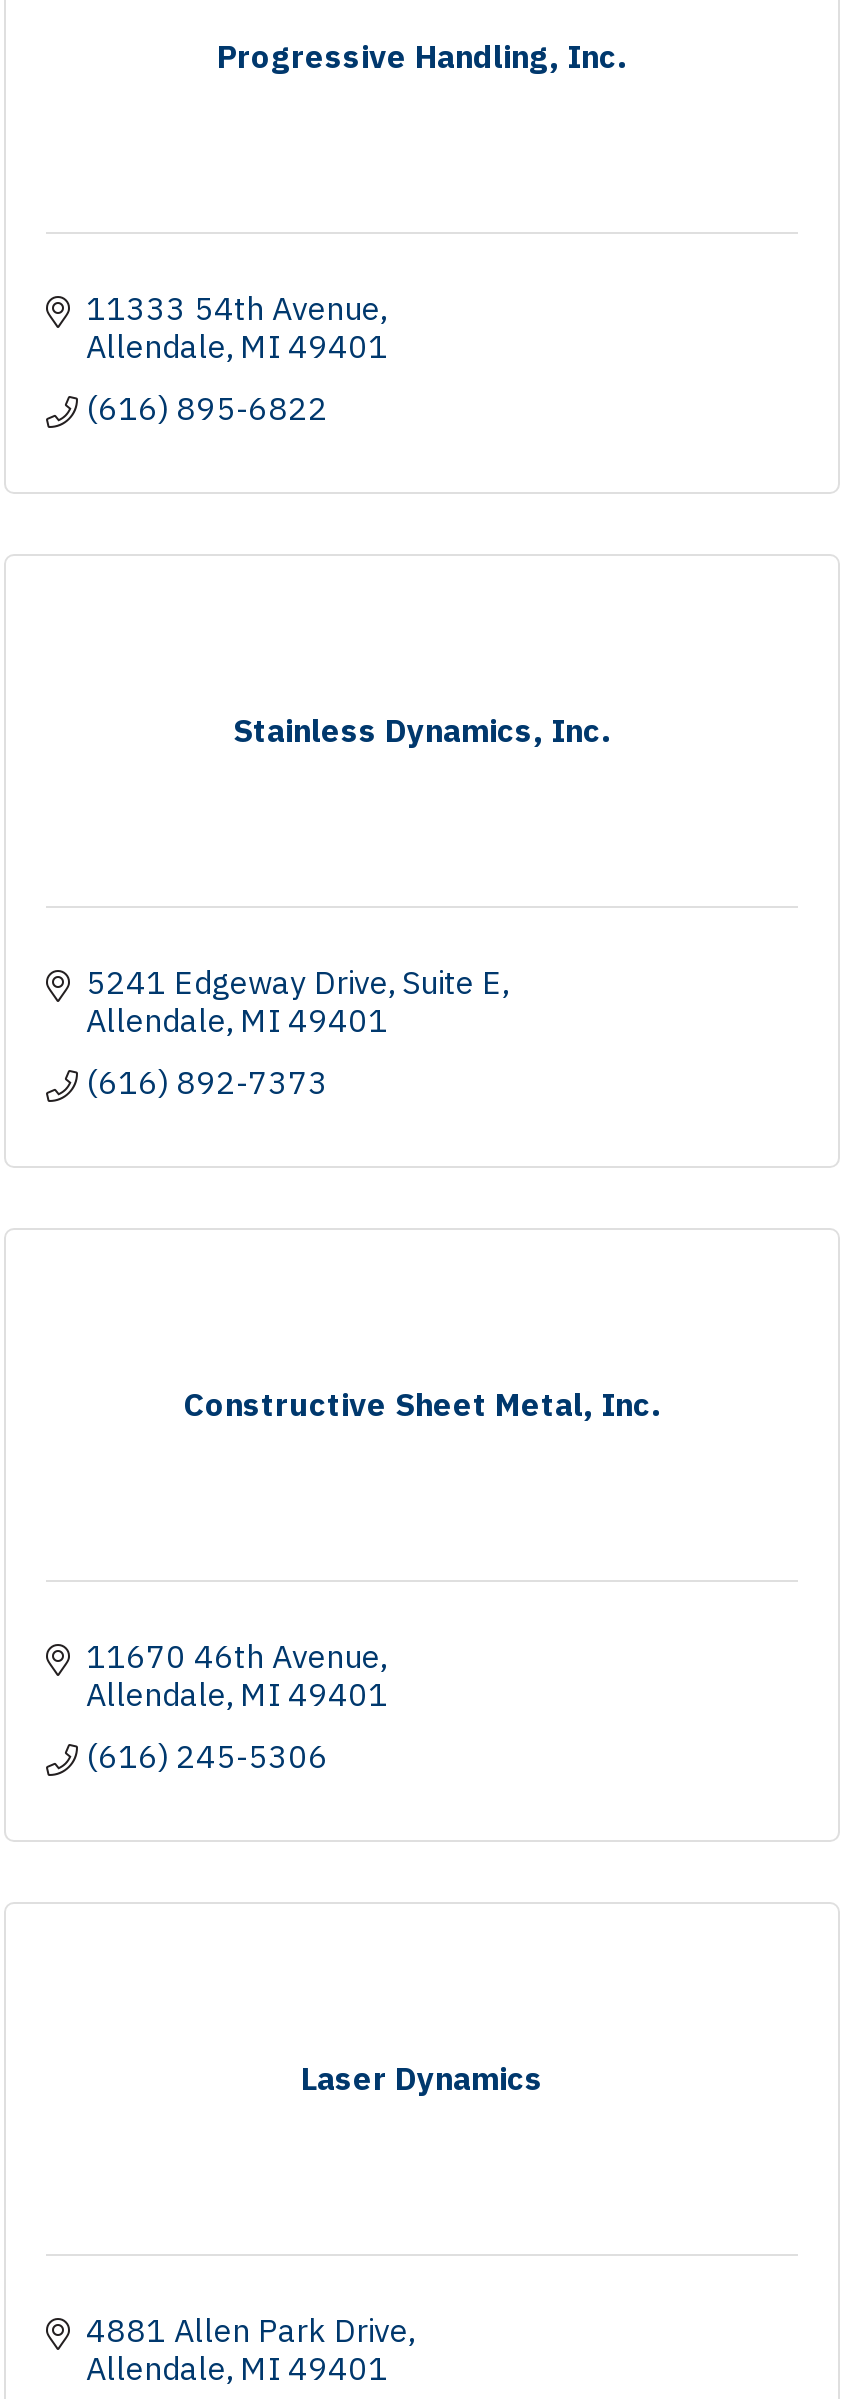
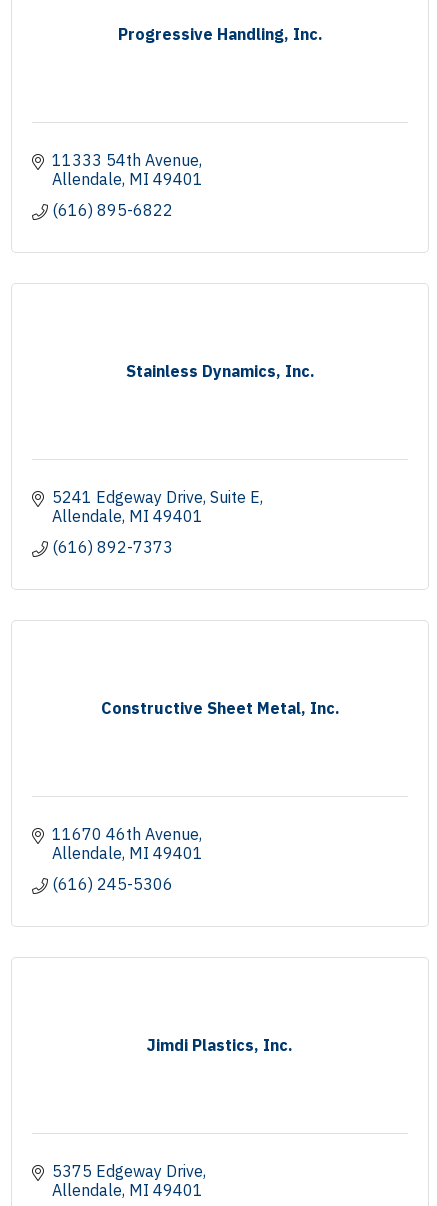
- Laser Dynamics
+ Jimdi Plastics, Inc.

- 4881 Allen Park Drive
+ 5375 Edgeway Drive
